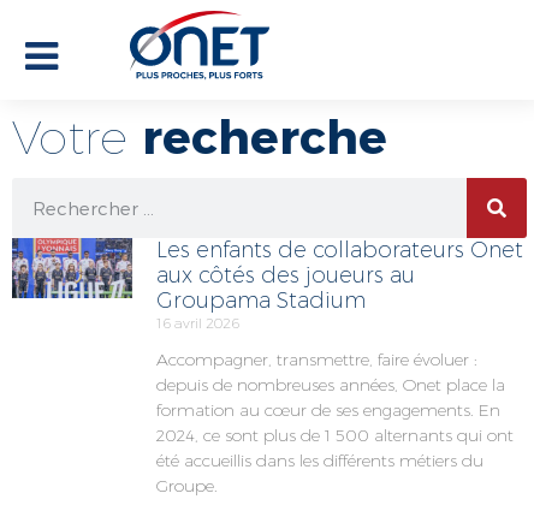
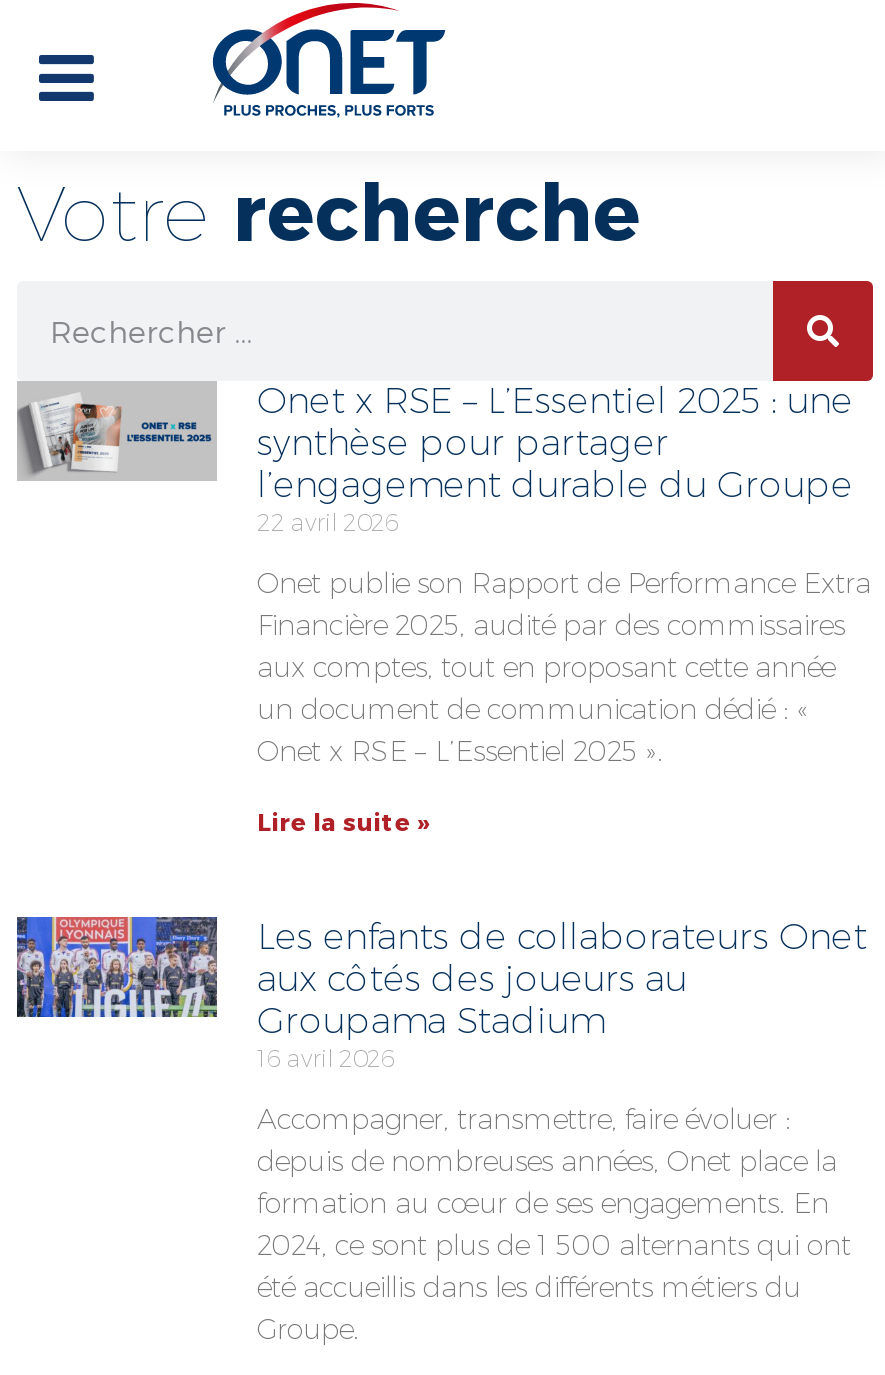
+ [image]
+ Onet x RSE – L’Essentiel 2025 : une
+ synthèse pour partager
+ l’engagement durable du Groupe
+ 22 avril 2026
+ Onet publie son Rapport de Performance Extra
+ Financière 2025, audité par des commissaires
+ aux comptes, tout en proposant cette année
+ un document de communication dédié : «
+ Onet x RSE – L’Essentiel 2025 ».
+ Lire la suite »
